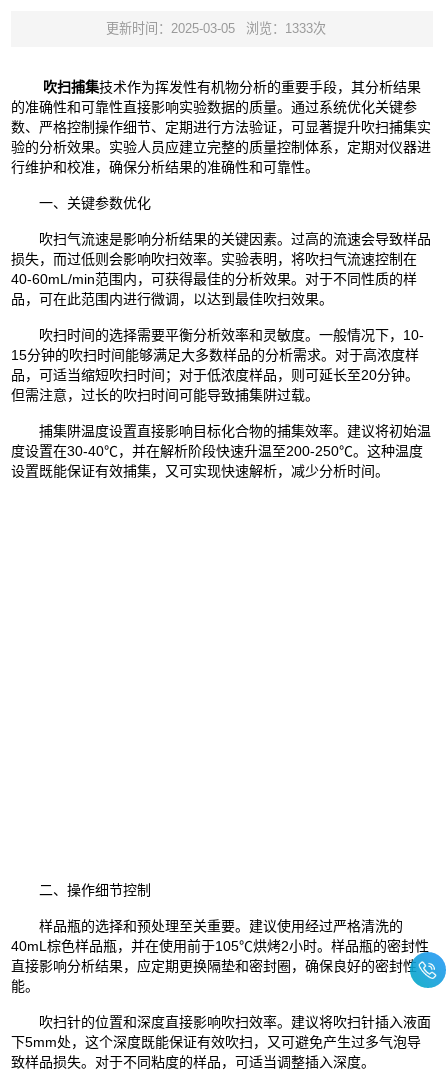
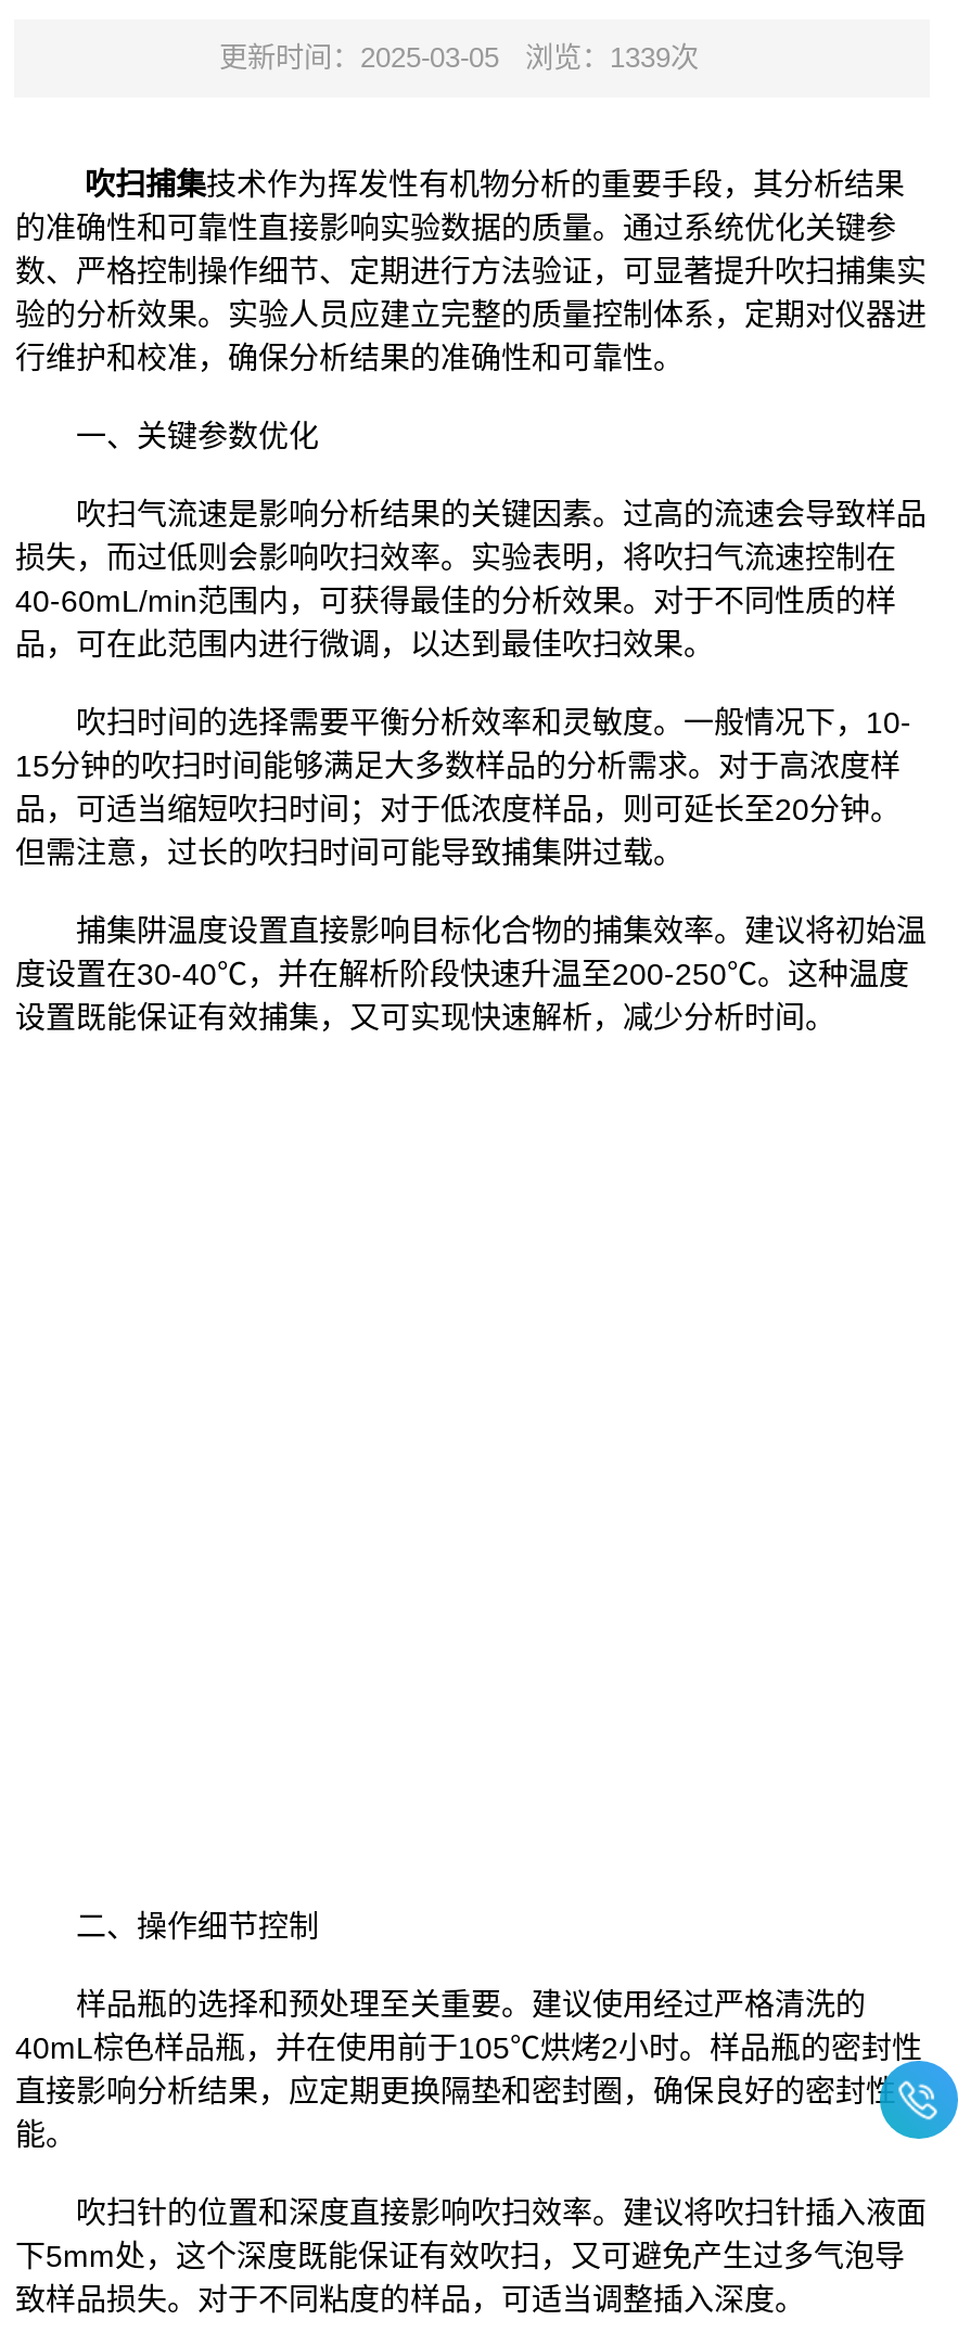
- 更新时间：2025-03-05 浏览：1333次
+ 更新时间：2025-03-05 浏览：1339次
